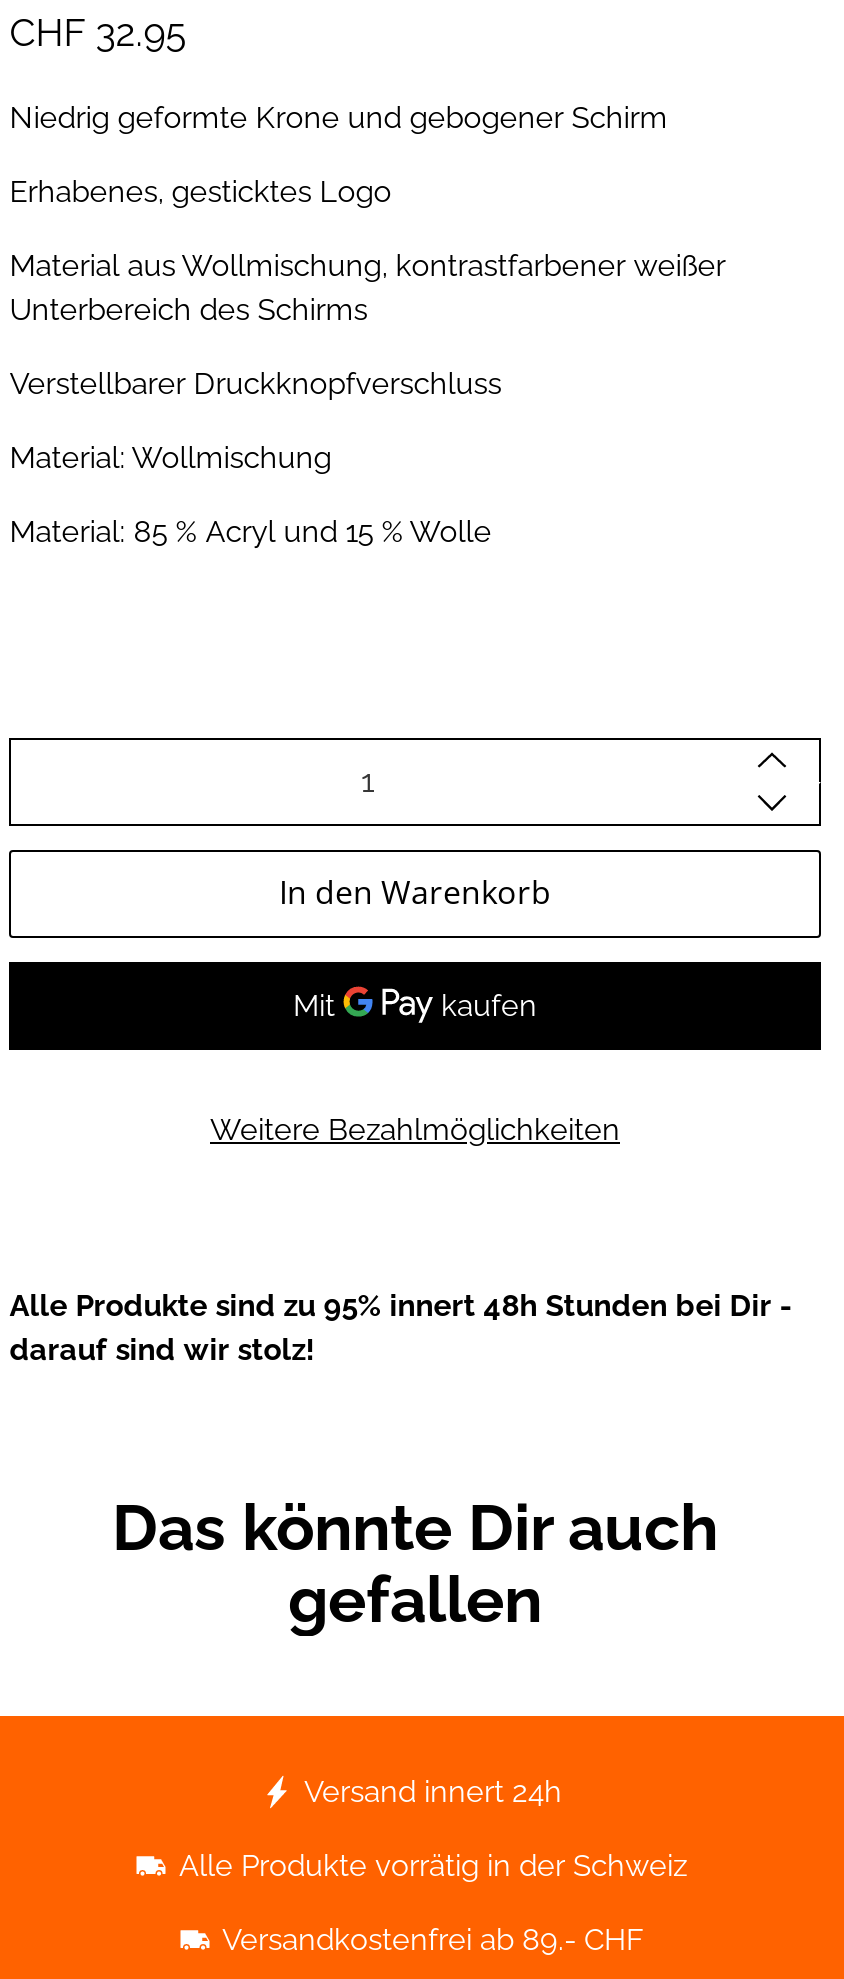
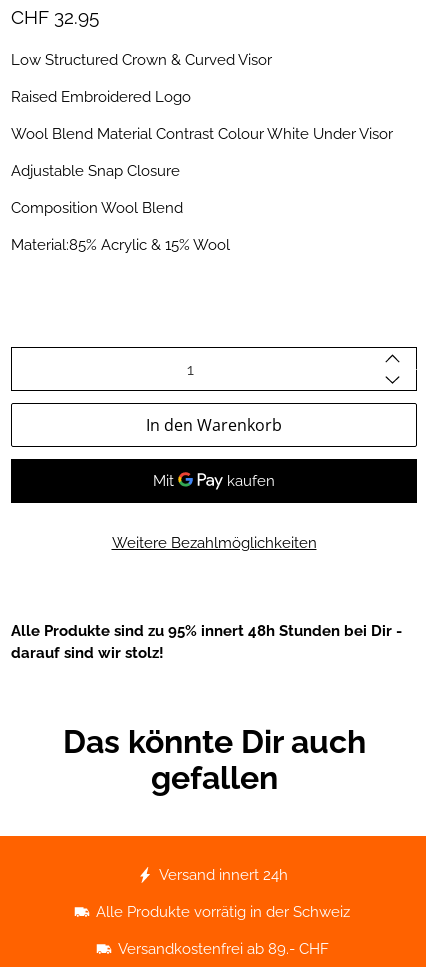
- Niedrig geformte Krone und gebogener Schirm
+ Low Structured Crown & Curved Visor

- Erhabenes, gesticktes Logo
+ Raised Embroidered Logo

- Material aus Wollmischung, kontrastfarbener weißer
- Unterbereich des Schirms
+ Wool Blend Material Contrast Colour White Under Visor

- Verstellbarer Druckknopfverschluss
+ Adjustable Snap Closure

- Material: Wollmischung
+ Composition Wool Blend

- Material: 85 % Acryl und 15 % Wolle
+ Material:85% Acrylic & 15% Wool
